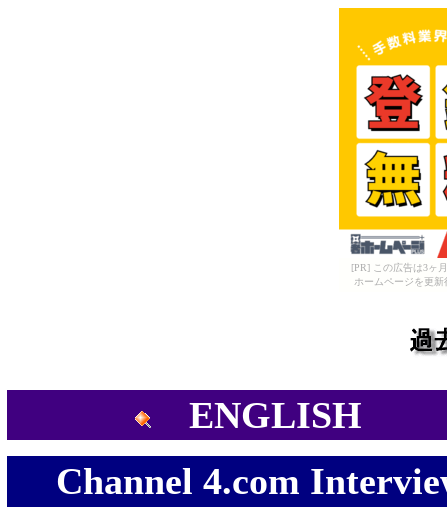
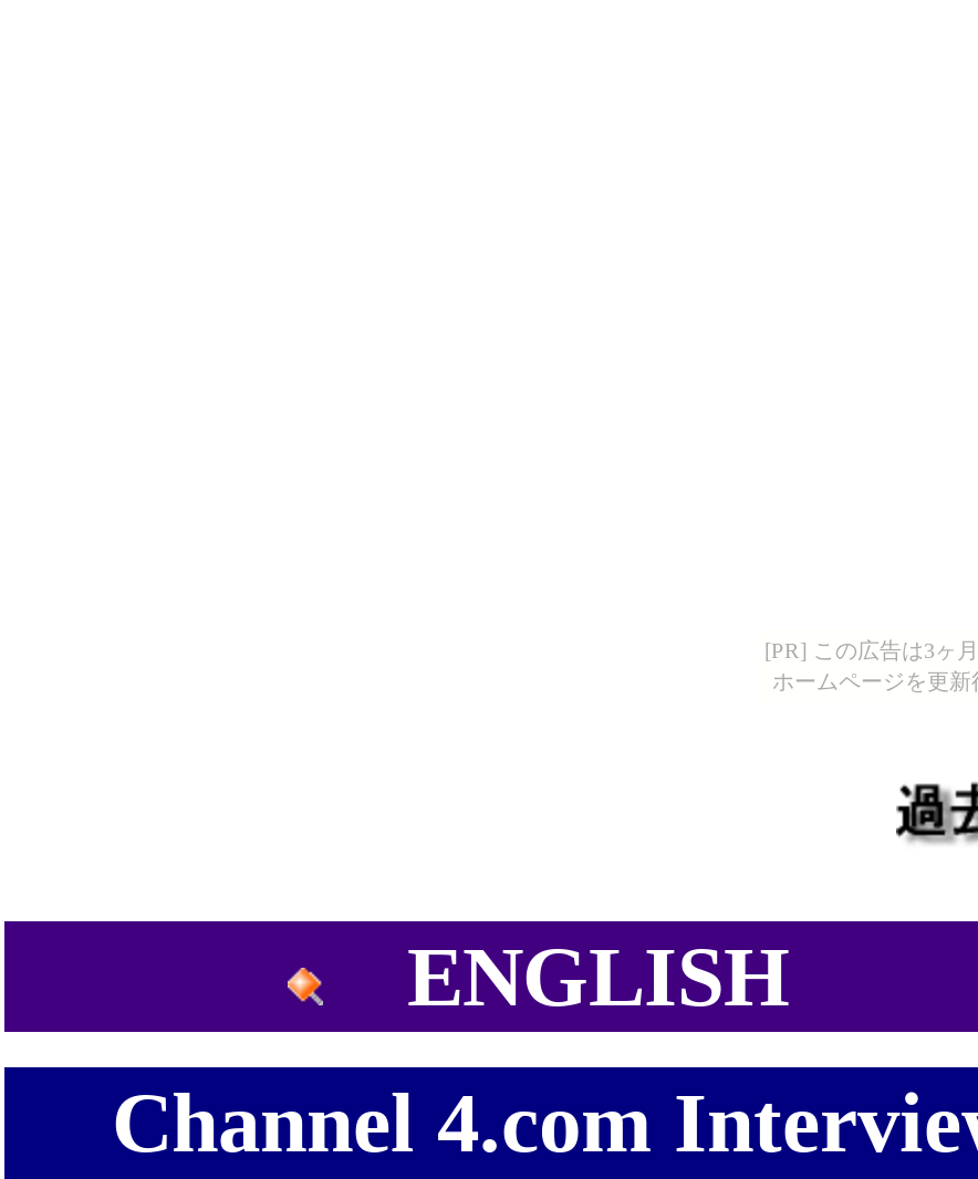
- [image]
